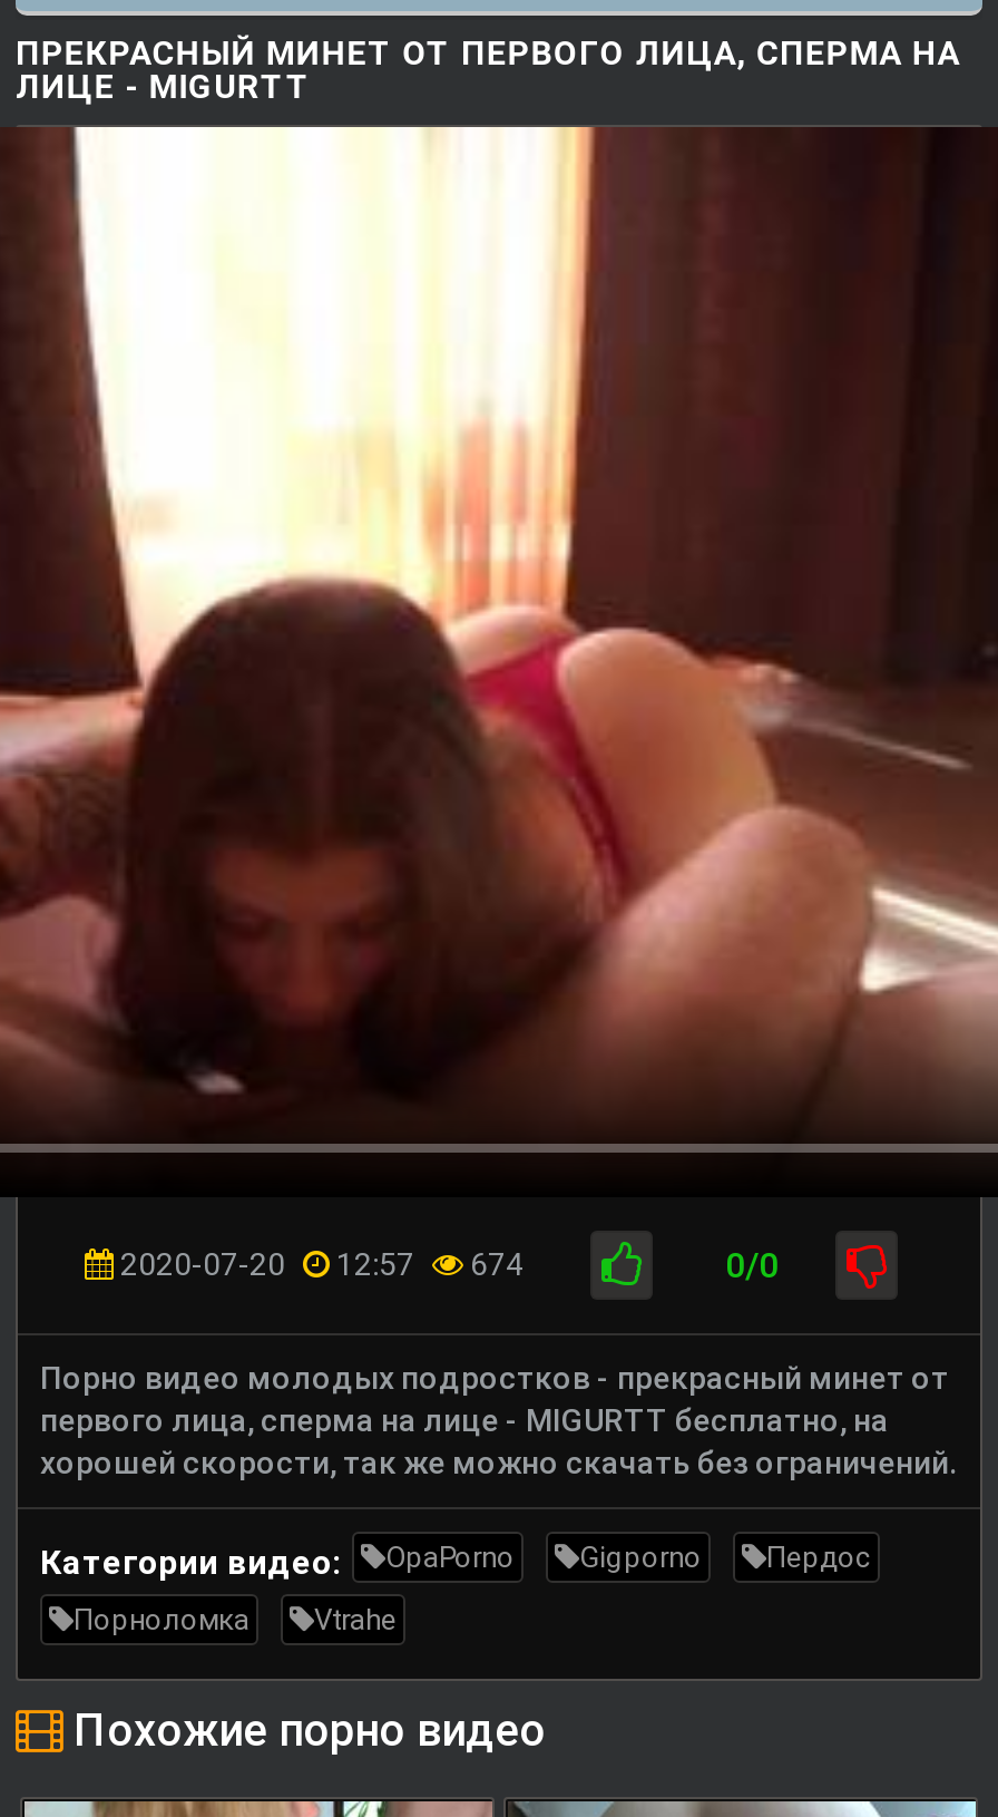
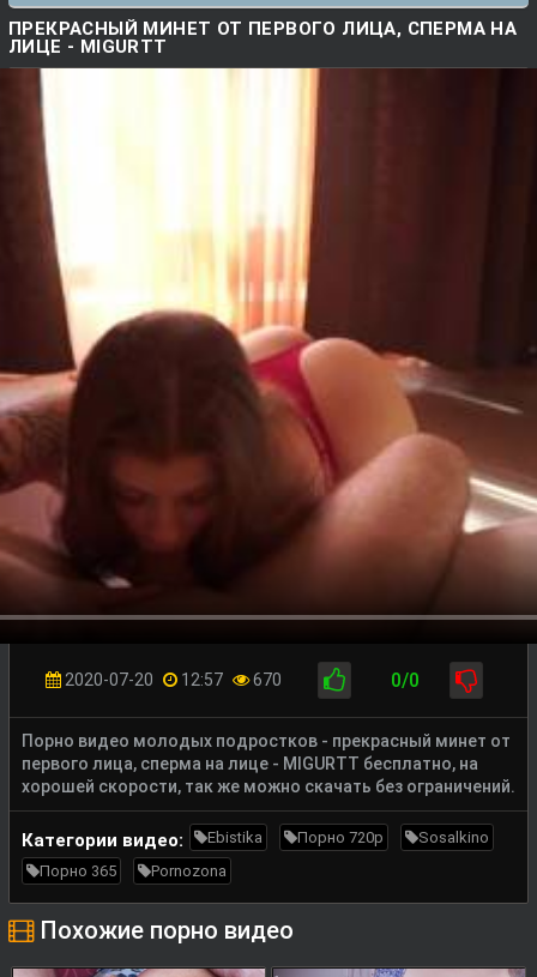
- 2020-07-20 12:57 674
+ 2020-07-20 12:57 670

- OpaPorno
- Gigporno
- Пердос
+ Ebistika
+ Порно 720p
+ Sosalkino

- Порноломка
- Vtrahe
+ Порно 365
+ Pornozona
